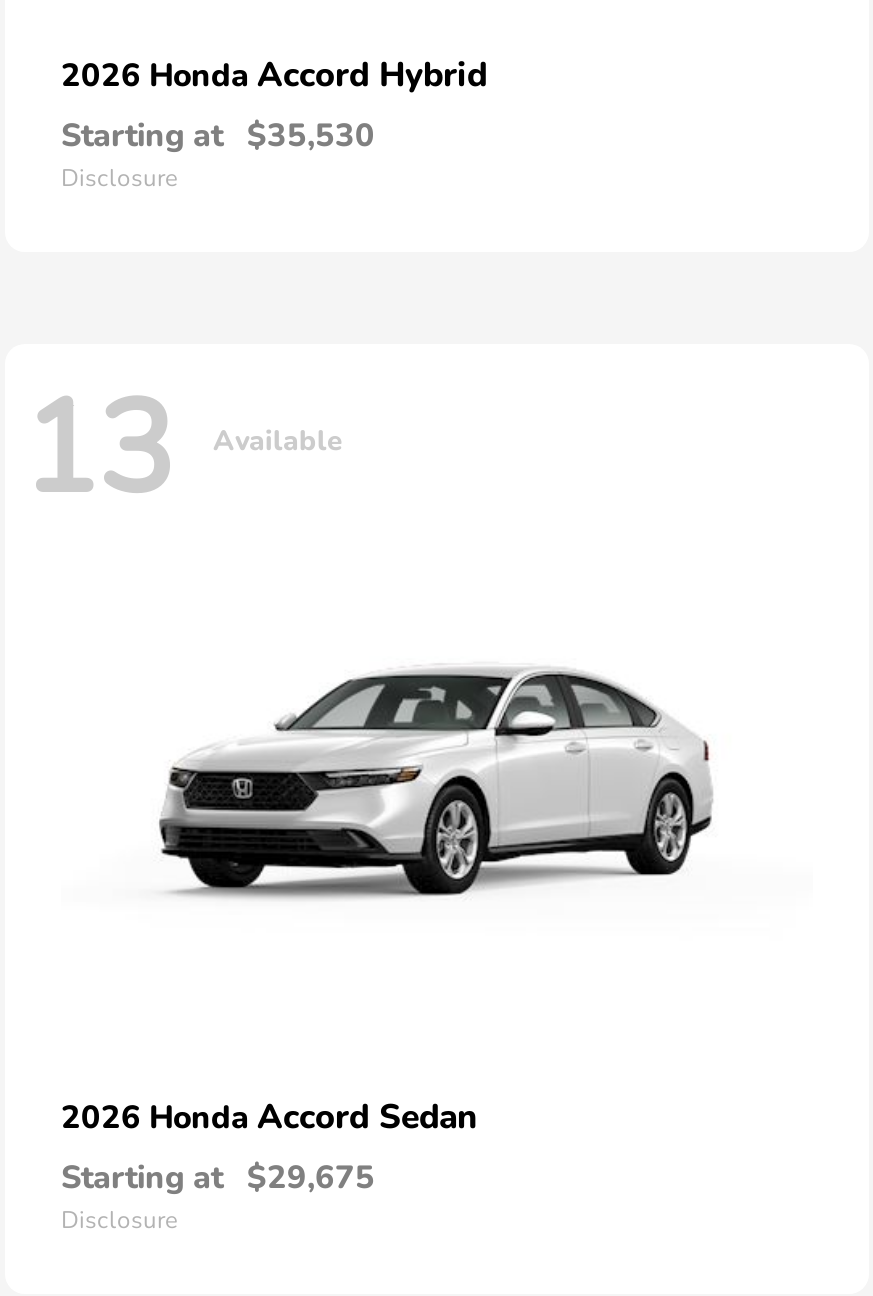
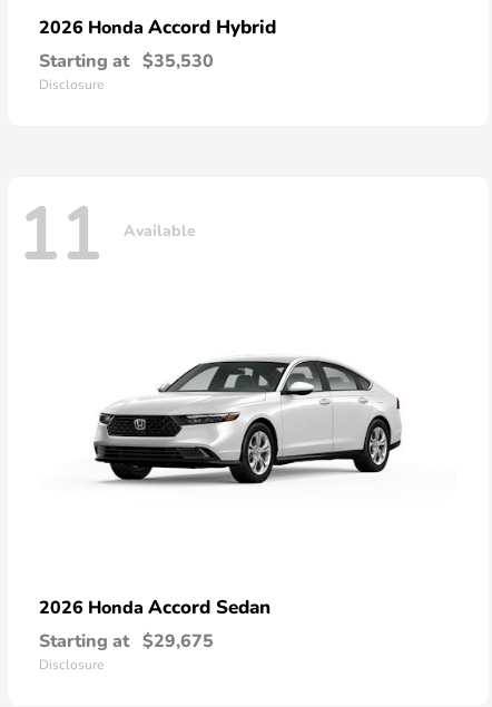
- 13 Available
+ 11 Available
